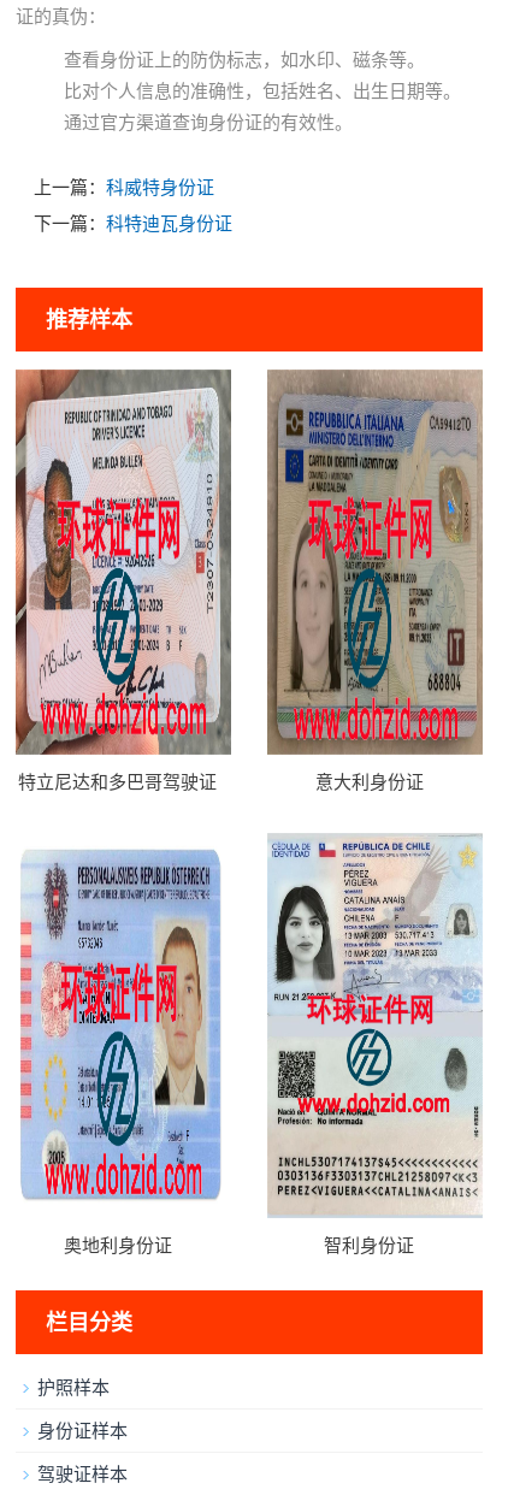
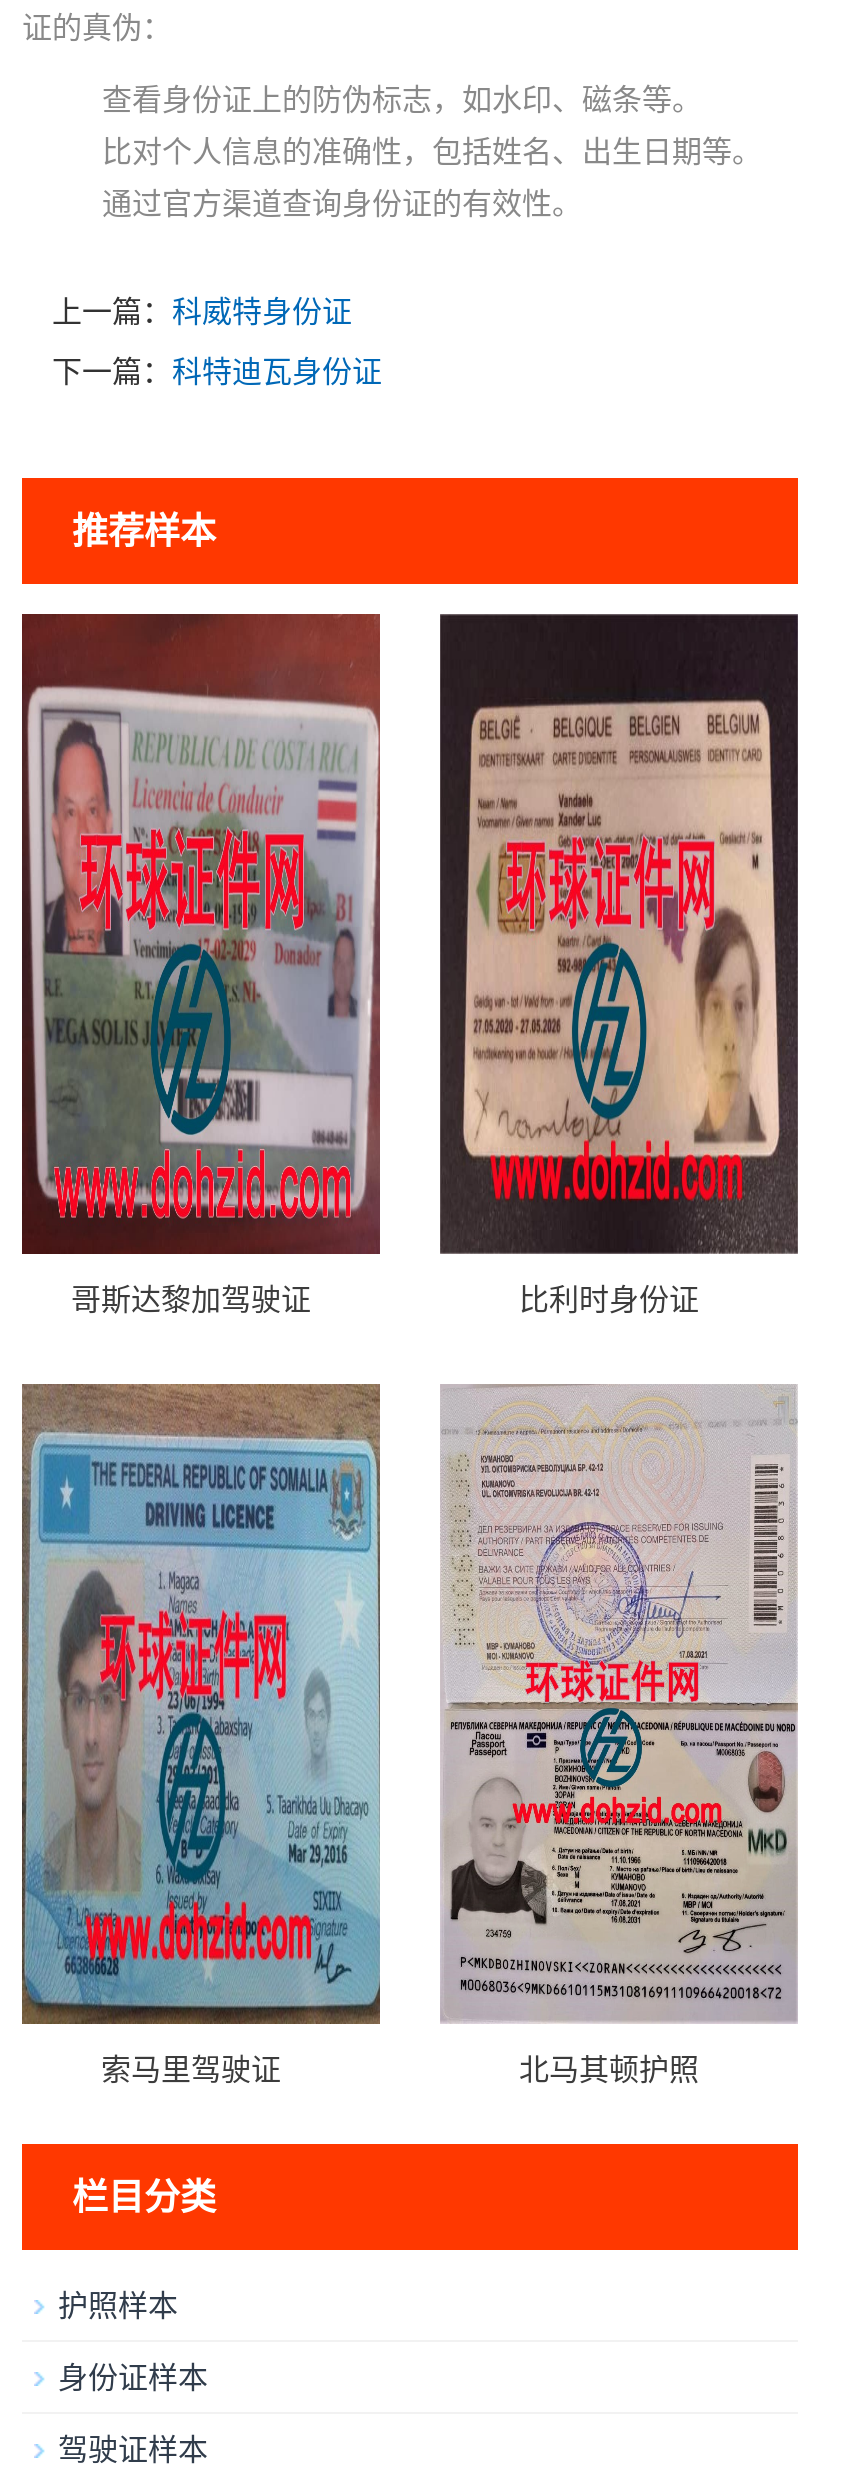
- [image]
- 特立尼达和多巴哥驾驶证
- 意大利身份证
+ [image]
+ 哥斯达黎加驾驶证
+ 比利时身份证

- [image]
+ [image]

- [image]
- 奥地利身份证
- 智利身份证
+ [image]
+ 索马里驾驶证
+ 北马其顿护照

- [image]
+ [image]
